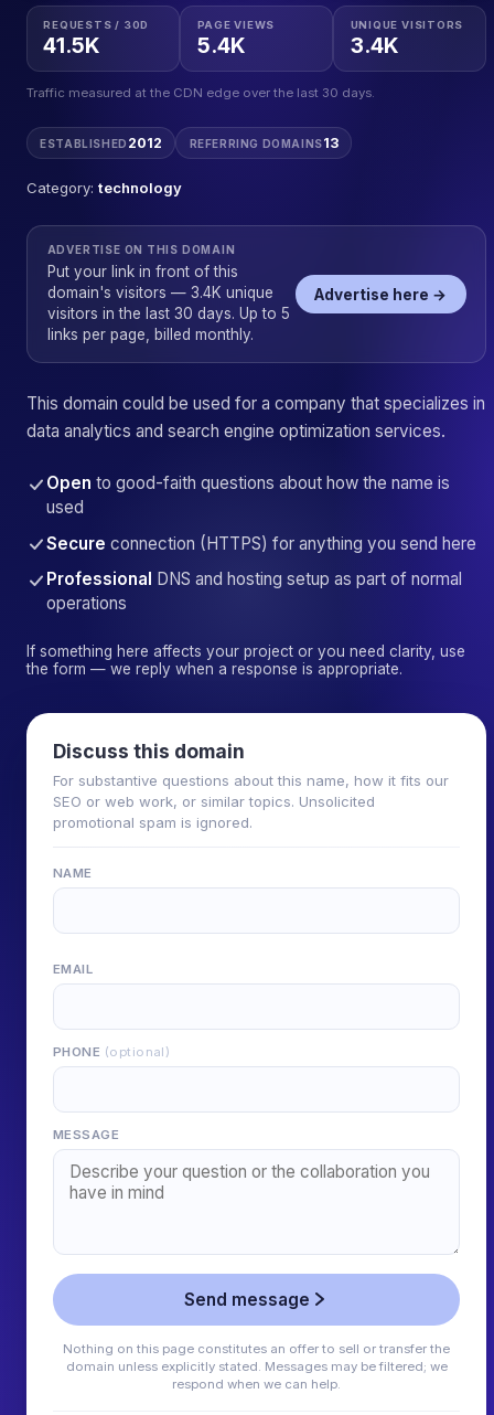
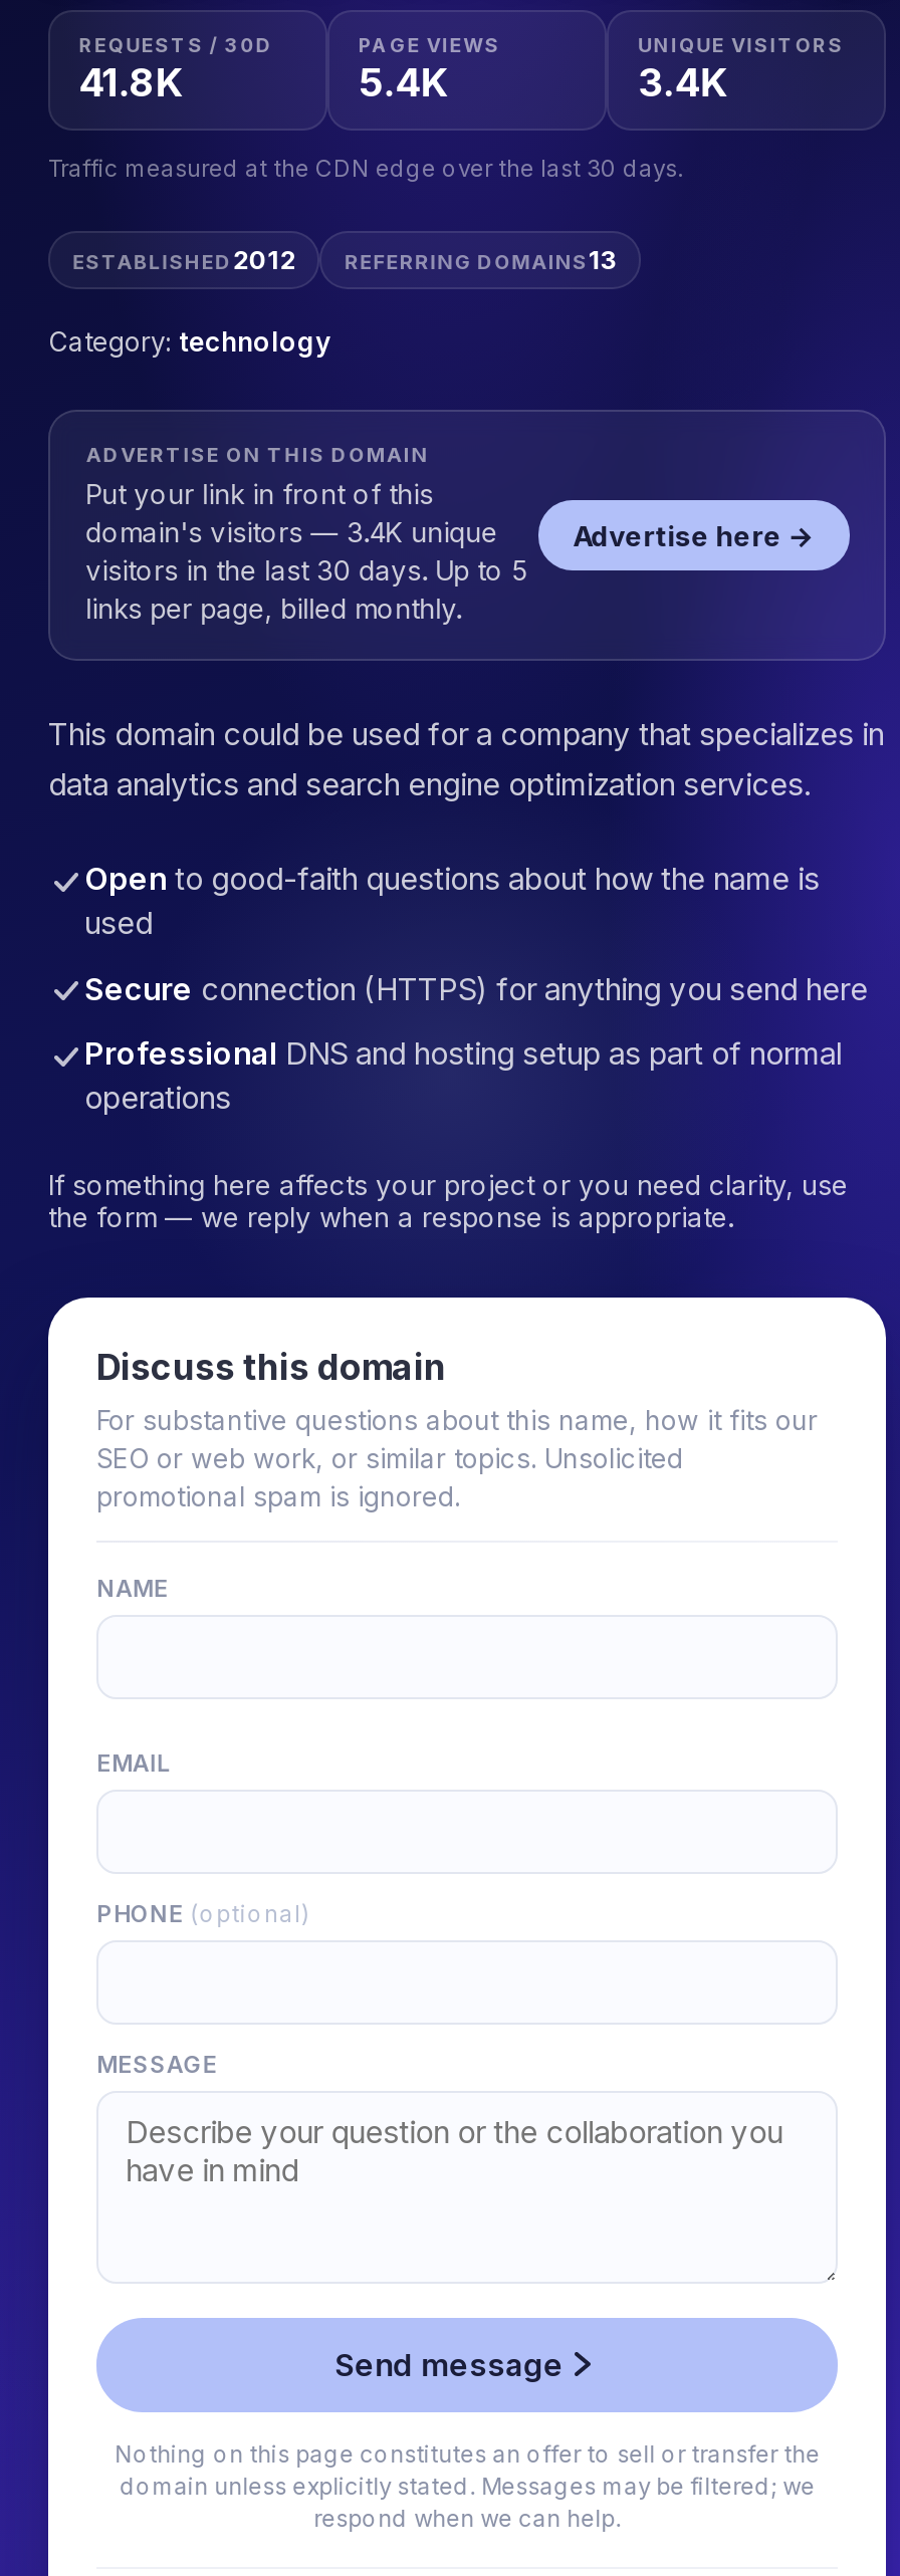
- 41.5K
+ 41.8K
